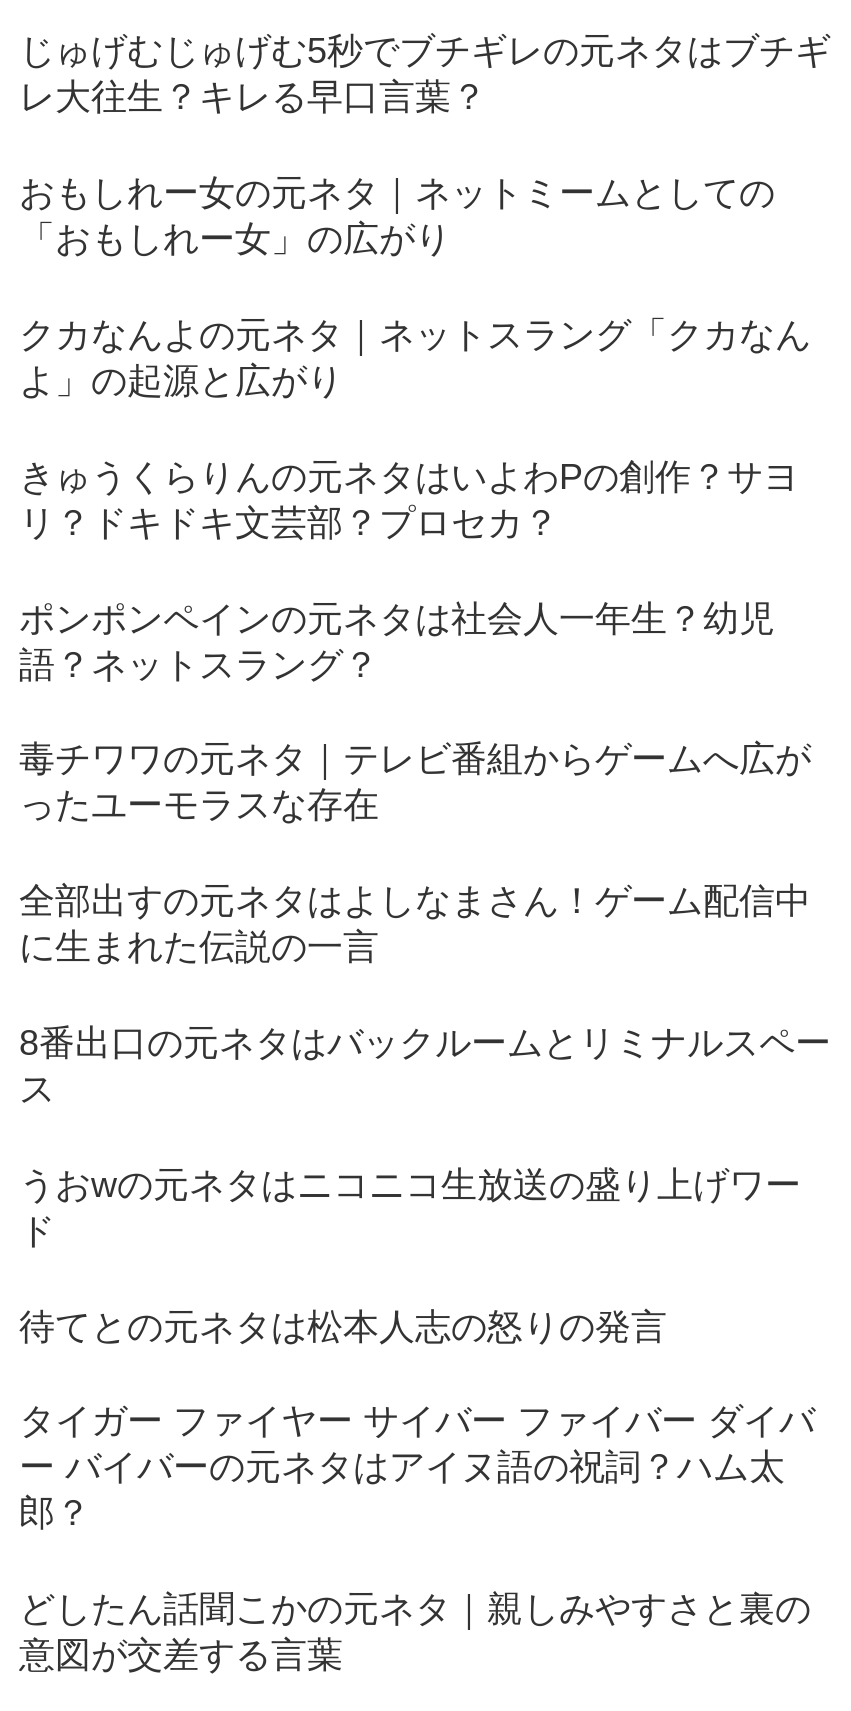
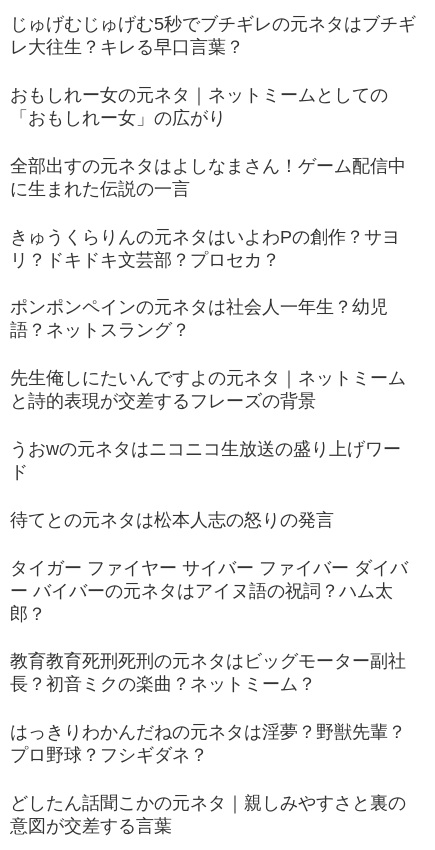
- クカなんよの元ネタ｜ネットスラング「クカなん
- よ」の起源と広がり

- 毒チワワの元ネタ｜テレビ番組からゲームへ広が
- ったユーモラスな存在
- 8番出口の元ネタはバックルームとリミナルスペー
- ス
+ 先生俺しにたいんですよの元ネタ｜ネットミーム
+ と詩的表現が交差するフレーズの背景

moved up: 全部出すの元ネタはよしなまさん！ゲーム配信中 | に生まれた伝説の一言

moved up: うおwの元ネタはニコニコ生放送の盛り上げワー | ド | 待てとの元ネタは松本人志の怒りの発言 | タイガー ファイヤー サイバー ファイバー ダイバ | ー バイバーの元ネタはアイヌ語の祝詞？ハム太 | 郎？

+ 教育教育死刑死刑の元ネタはビッグモーター副社
+ 長？初音ミクの楽曲？ネットミーム？
+ はっきりわかんだねの元ネタは淫夢？野獣先輩？
+ プロ野球？フシギダネ？
